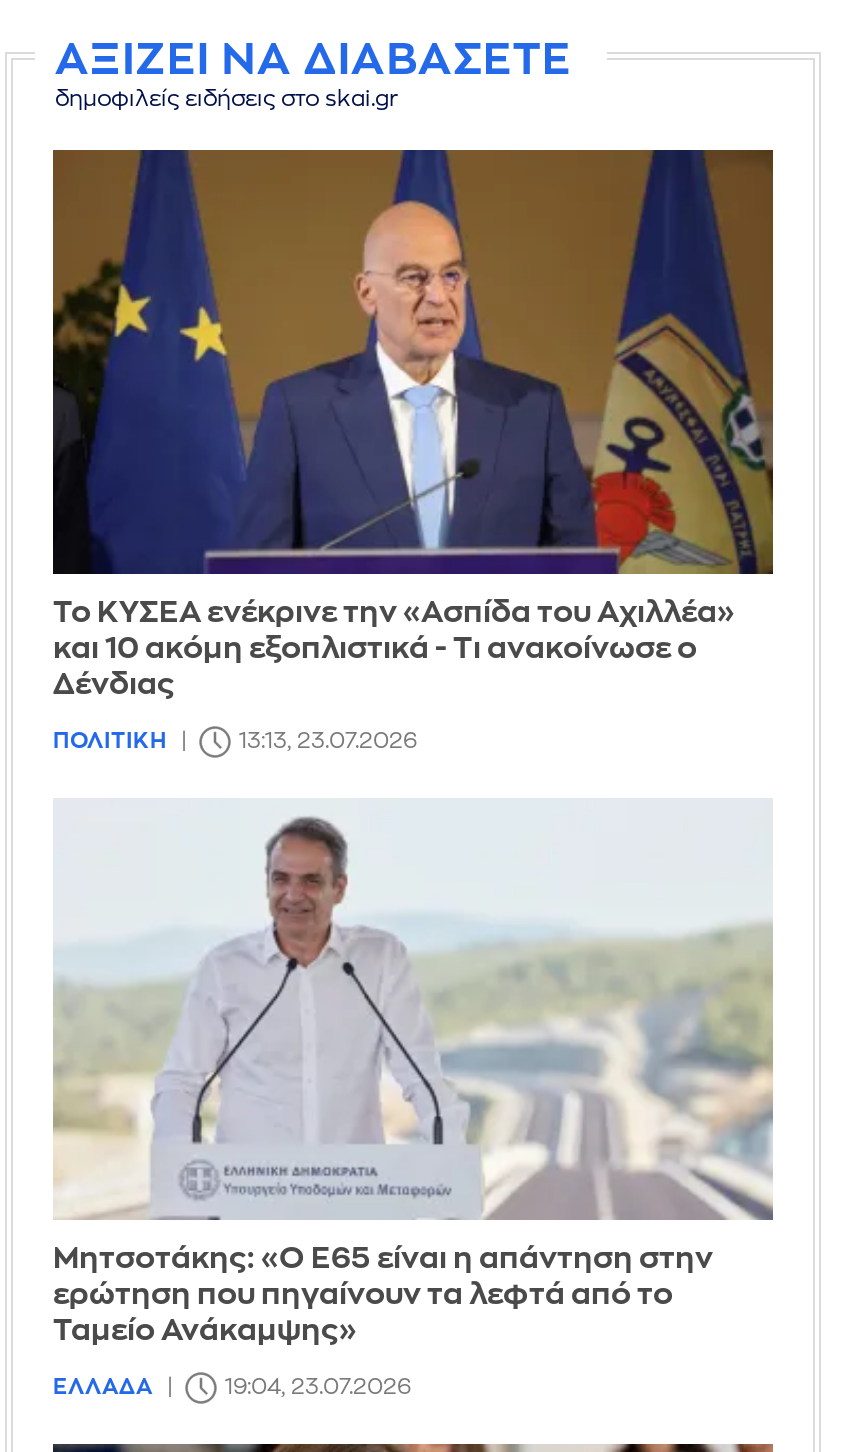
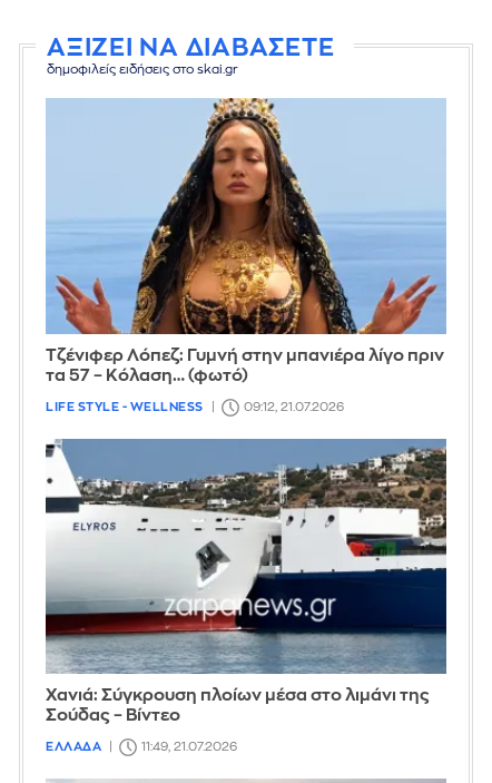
- [image]
- Το ΚΥΣΕΑ ενέκρινε την «Ασπίδα του Αχιλλέα»
- και 10 ακόμη εξοπλιστικά - Τι ανακοίνωσε ο
- Δένδιας
+ [image]
+ Τζένιφερ Λόπεζ: Γυμνή στην μπανιέρα λίγο πριν
+ τα 57 – Κόλαση… (φωτό)

- ΠΟΛΙΤΙΚΗ
- 13:13, 23.07.2026
+ LIFE STYLE - WELLNESS
+ 09:12, 21.07.2026

- [image]
- Μητσοτάκης: «Ο Ε65 είναι η απάντηση στην
- ερώτηση που πηγαίνουν τα λεφτά από το
- Ταμείο Ανάκαμψης»
+ [image]
+ Χανιά: Σύγκρουση πλοίων μέσα στο λιμάνι της
+ Σούδας – Βίντεο

- 19:04, 23.07.2026
+ 11:49, 21.07.2026
